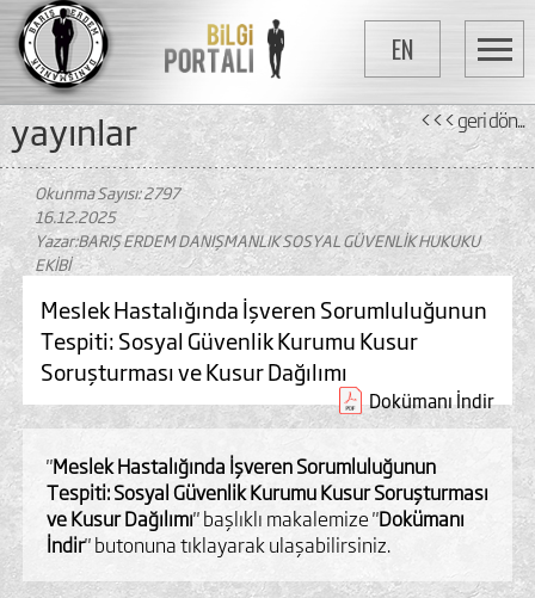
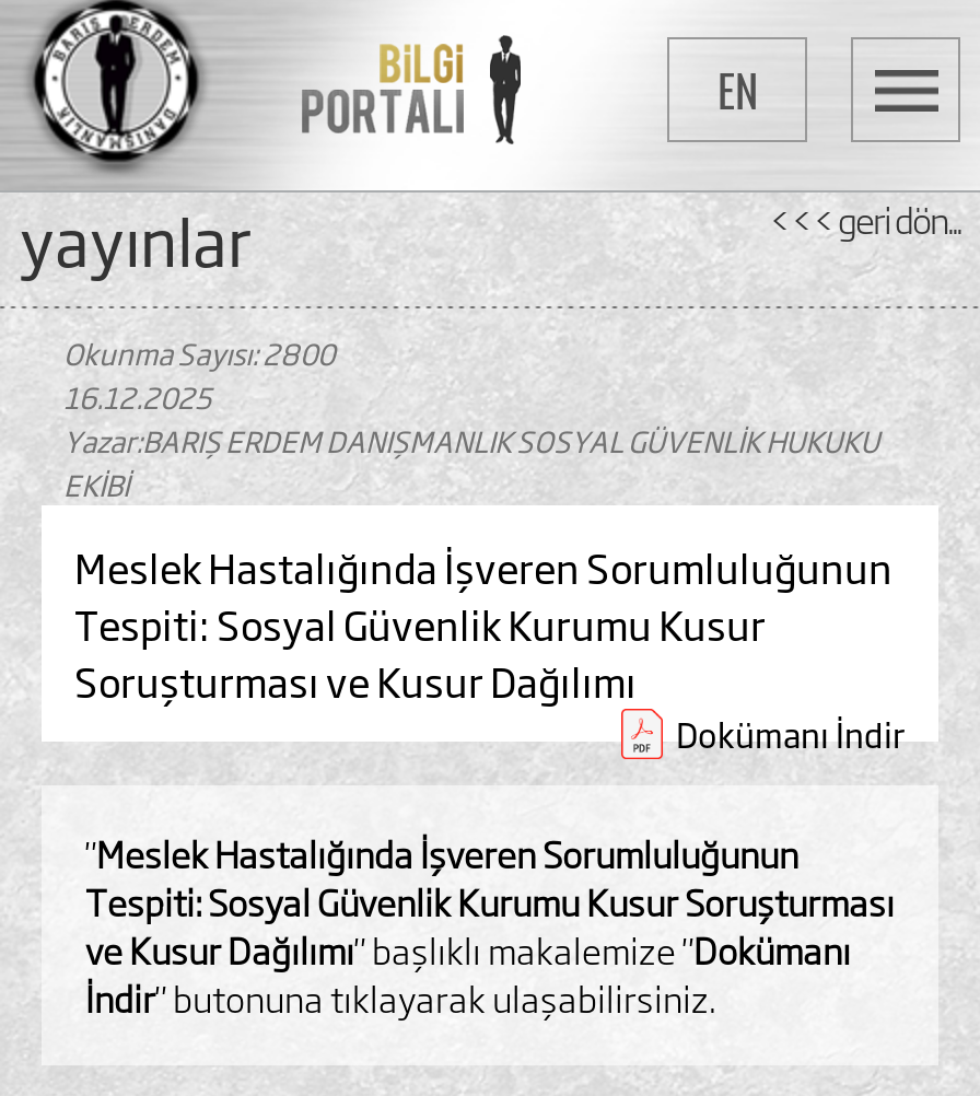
- Okunma Sayısı: 2797
+ Okunma Sayısı: 2800
